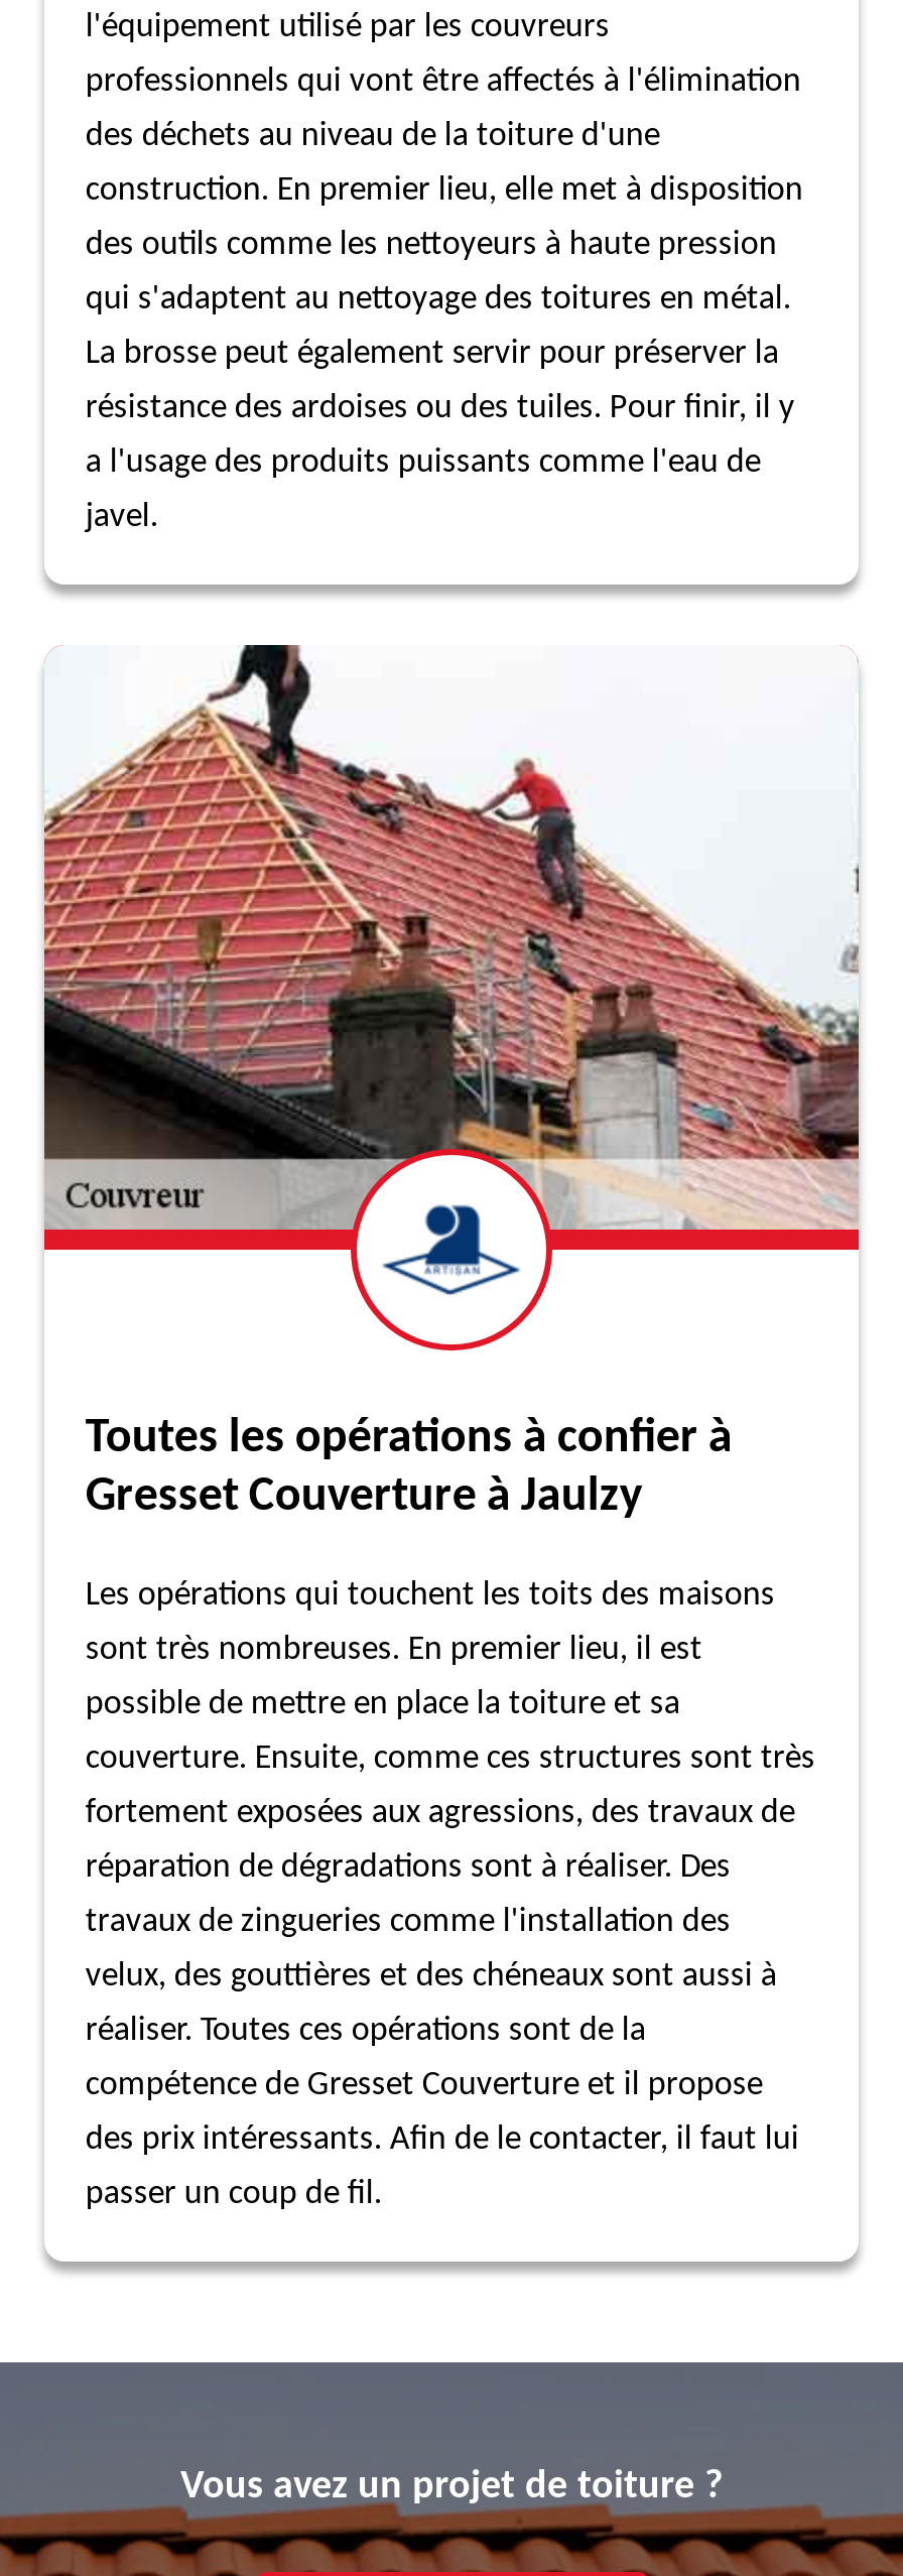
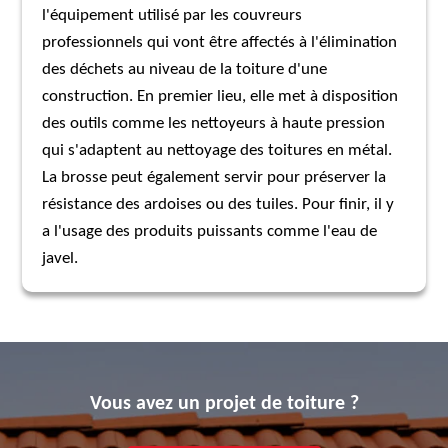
- [image]
- Toutes les opérations à confier à
- Gresset Couverture à Jaulzy
- Les opérations qui touchent les toits des maisons
- sont très nombreuses. En premier lieu, il est
- possible de mettre en place la toiture et sa
- couverture. Ensuite, comme ces structures sont très
- fortement exposées aux agressions, des travaux de
- réparation de dégradations sont à réaliser. Des
- travaux de zingueries comme l'installation des
- velux, des gouttières et des chéneaux sont aussi à
- réaliser. Toutes ces opérations sont de la
- compétence de Gresset Couverture et il propose
- des prix intéressants. Afin de le contacter, il faut lui
- passer un coup de fil.
